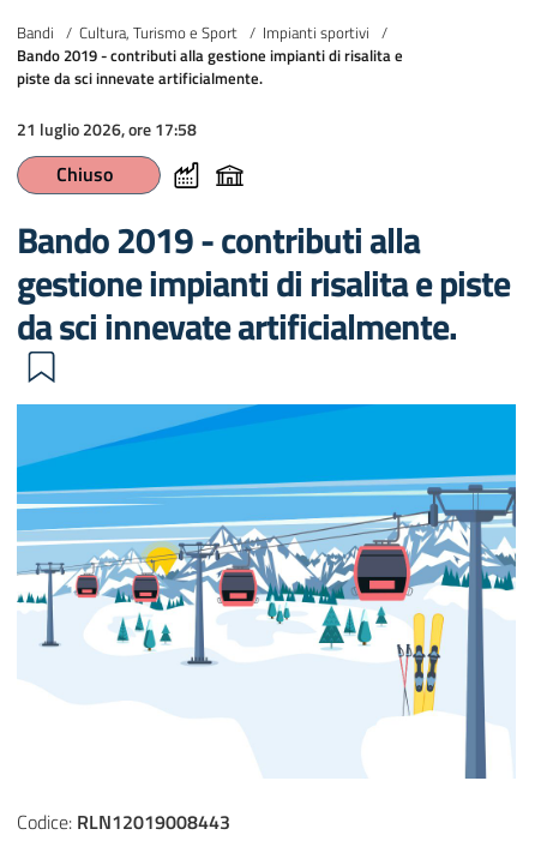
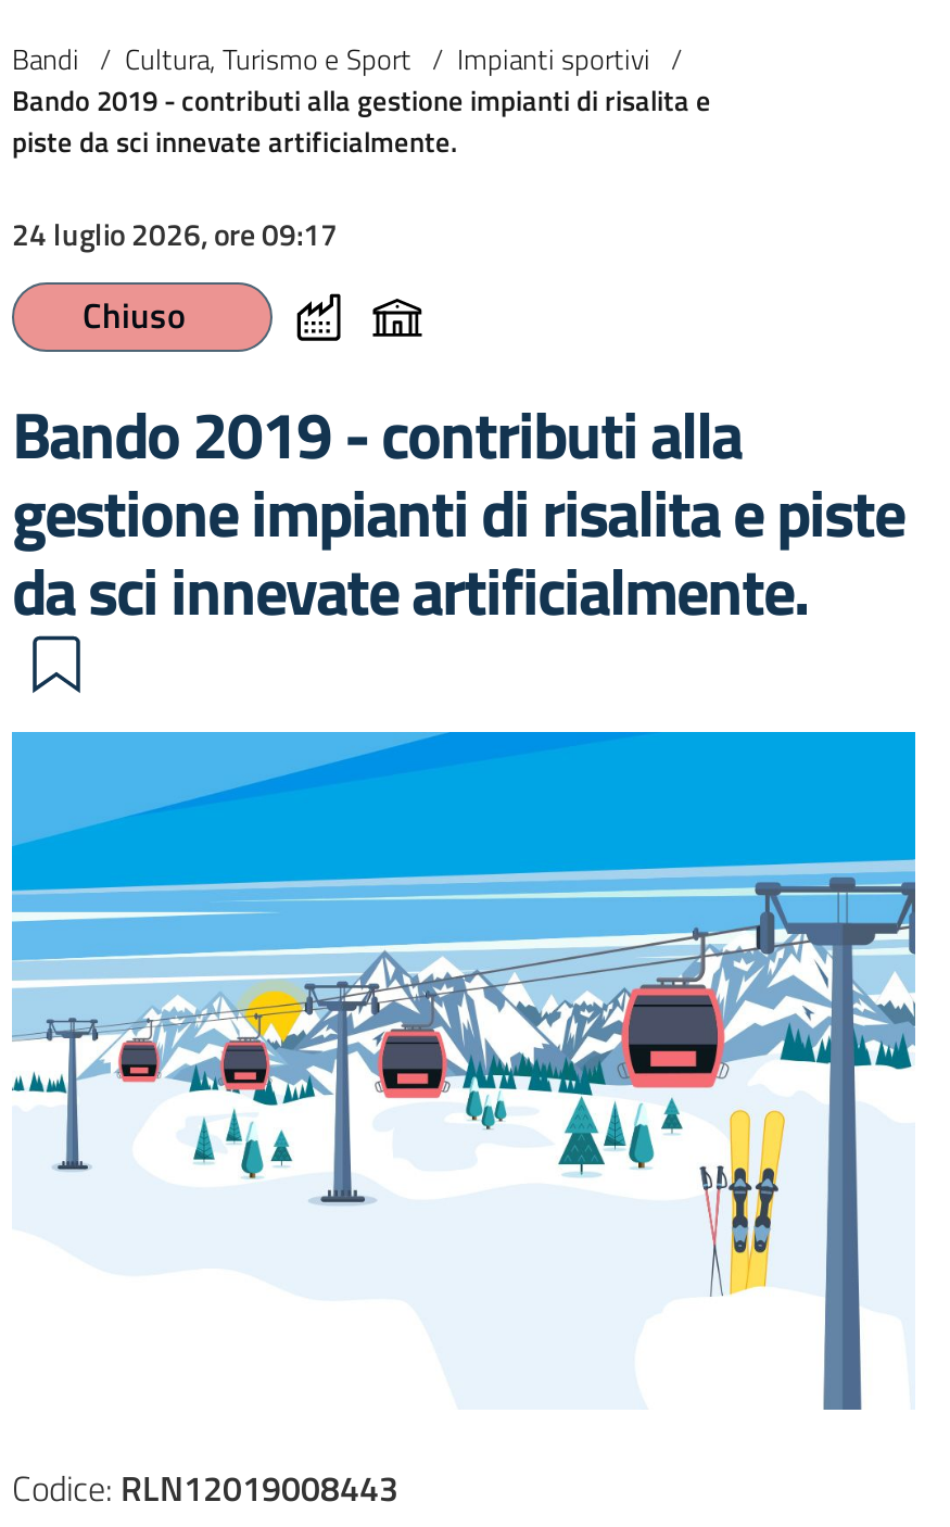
- 21 luglio 2026, ore 17:58
+ 24 luglio 2026, ore 09:17
